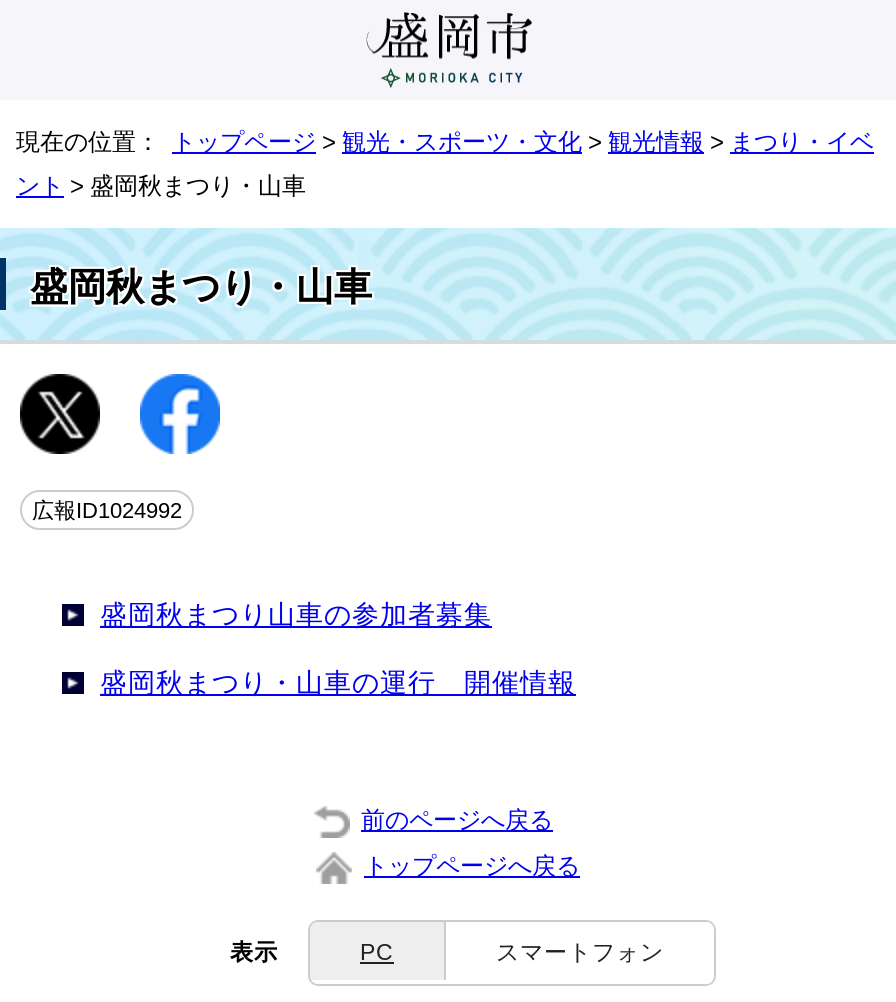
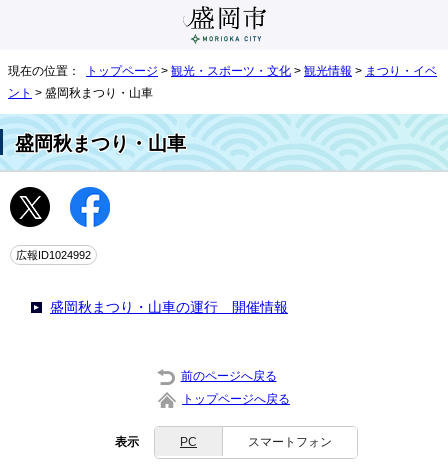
- 盛岡秋まつり山車の参加者募集
